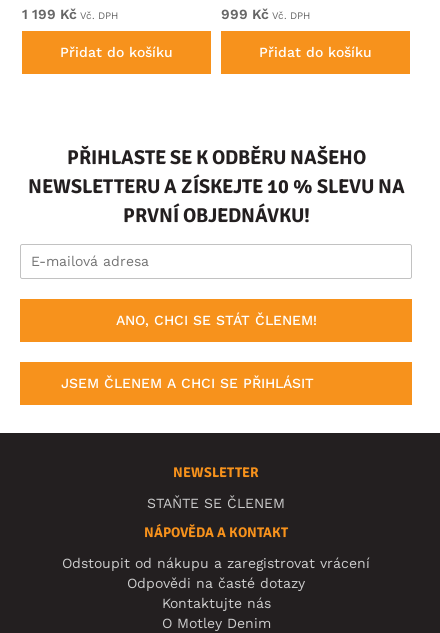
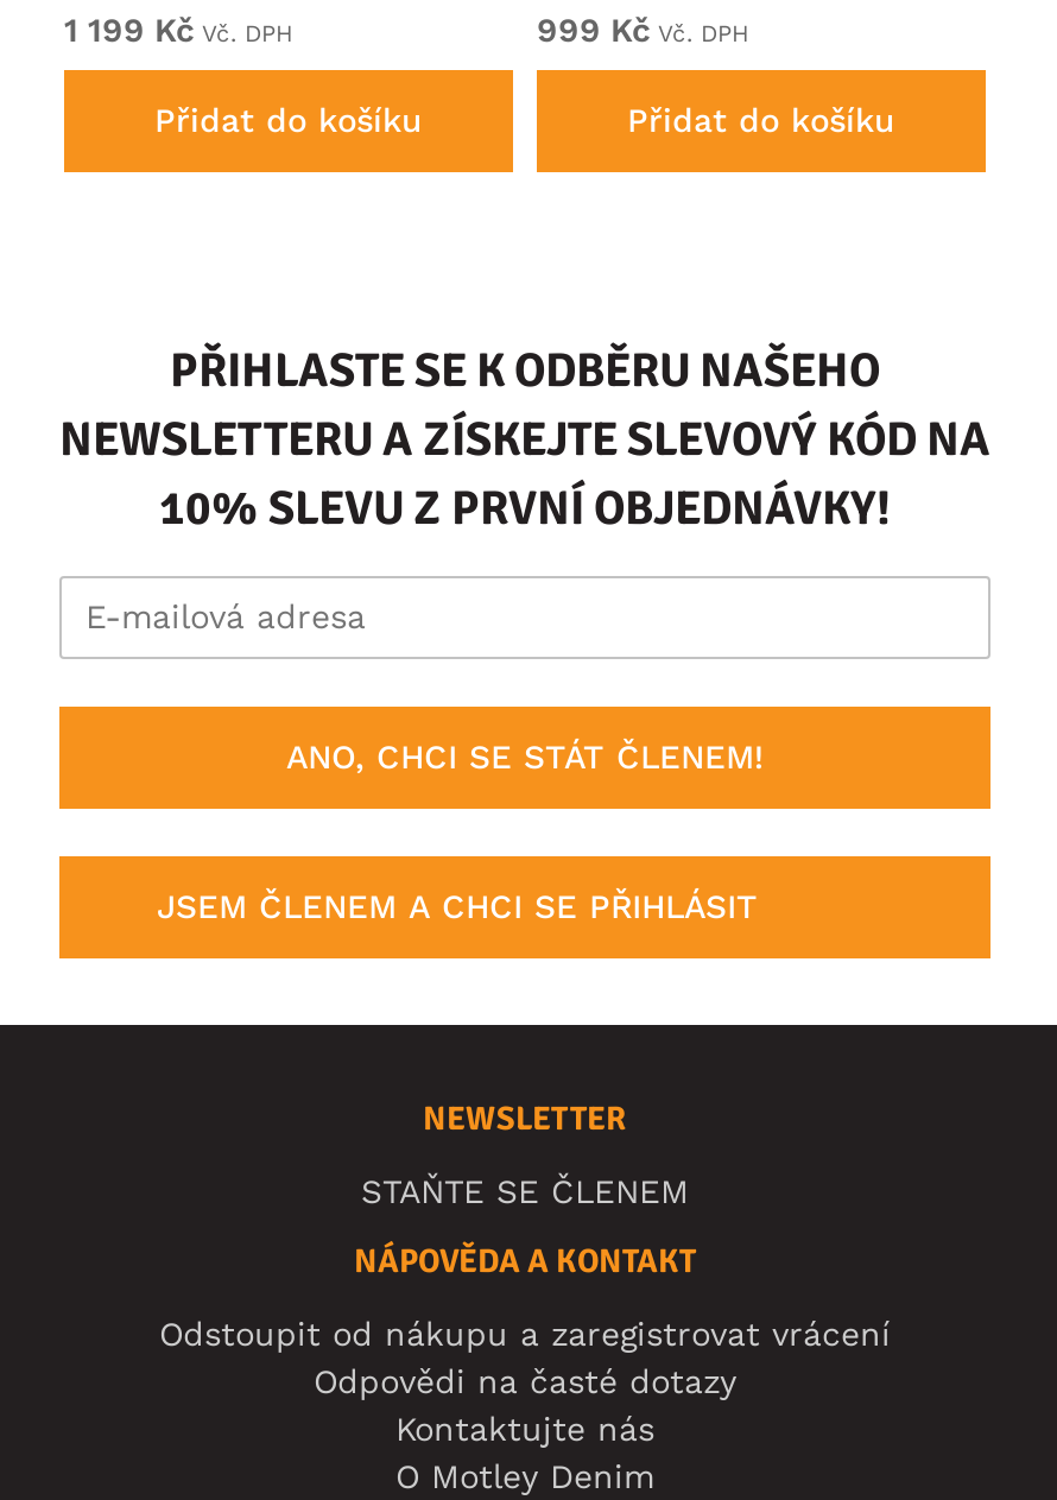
- NEWSLETTERU A ZÍSKEJTE 10 % SLEVU NA
- PRVNÍ OBJEDNÁVKU!
+ NEWSLETTERU A ZÍSKEJTE SLEVOVÝ KÓD NA
+ 10% SLEVU Z PRVNÍ OBJEDNÁVKY!
